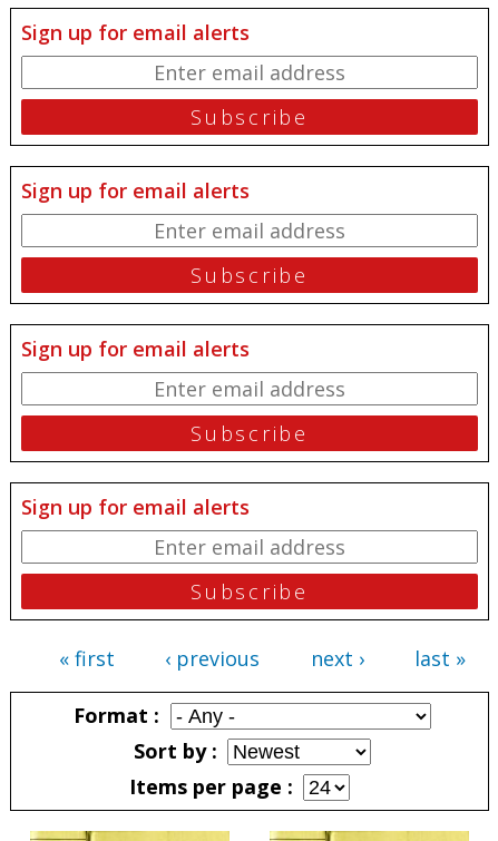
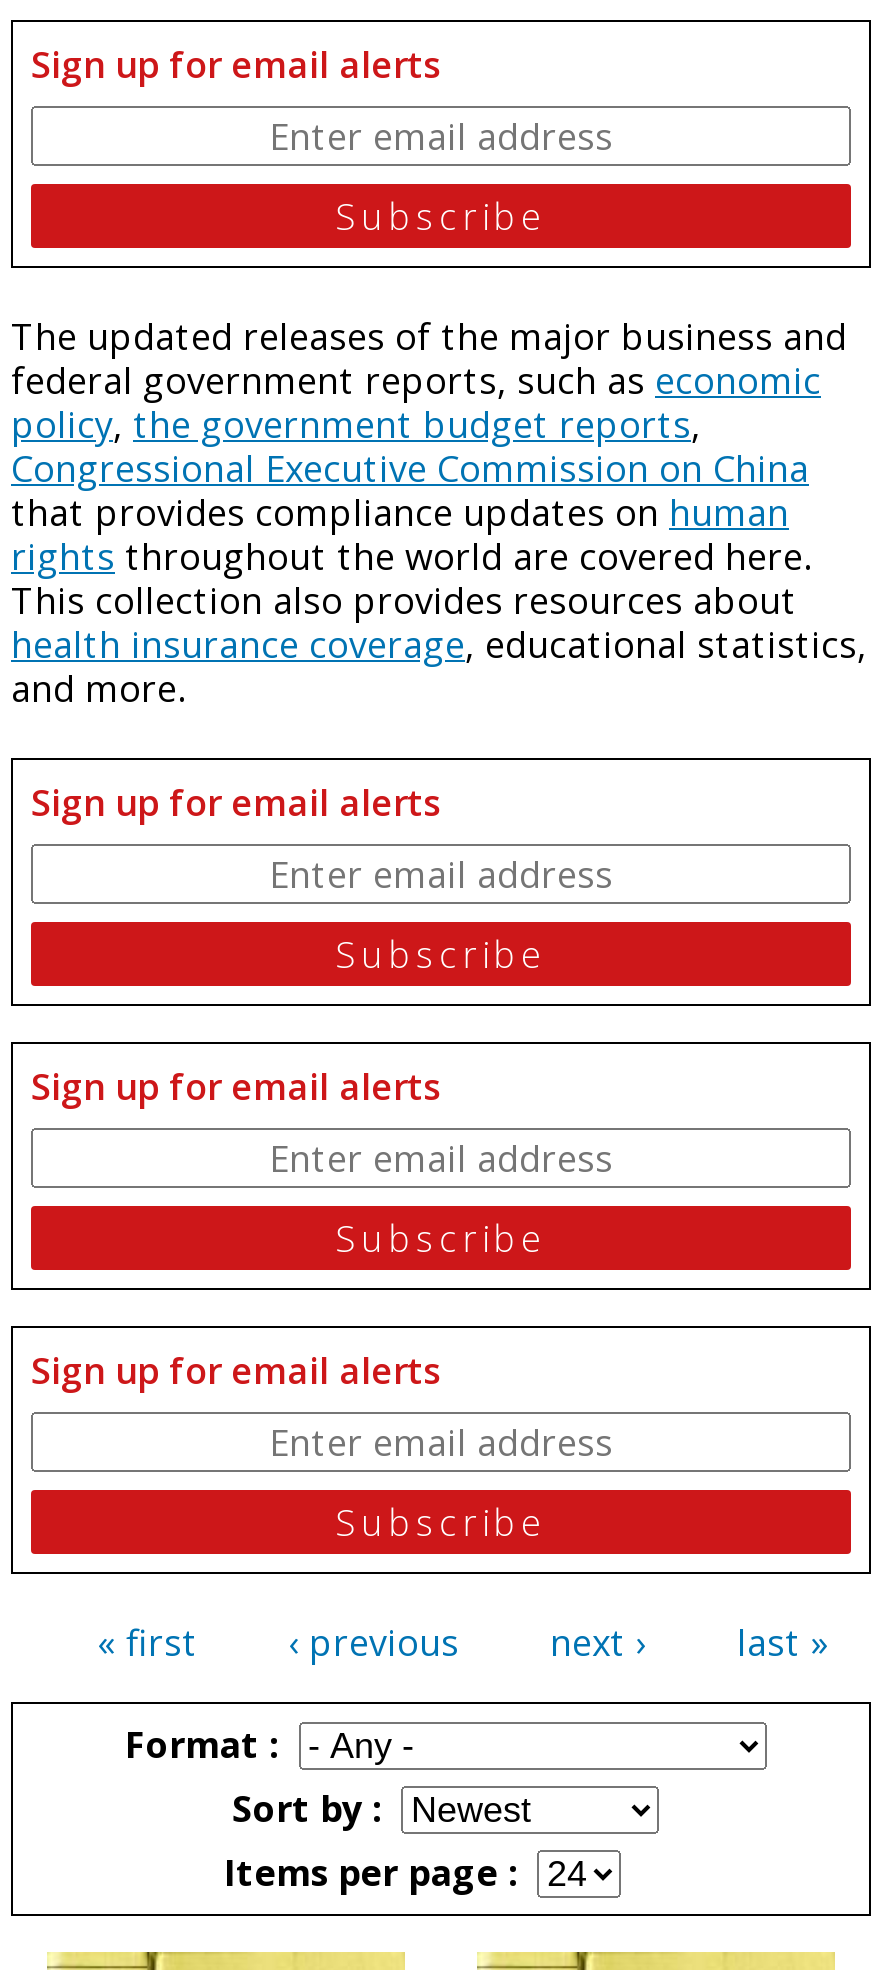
+ The updated releases of the major business and
+ federal government reports, such as economic
+ policy, the government budget reports,
+ Congressional Executive Commission on China
+ that provides compliance updates onhuman
+ rights throughout the world are covered here.
+ This collection also provides resources about
+ health insurance coverage, educational statistics,
+ and more.
